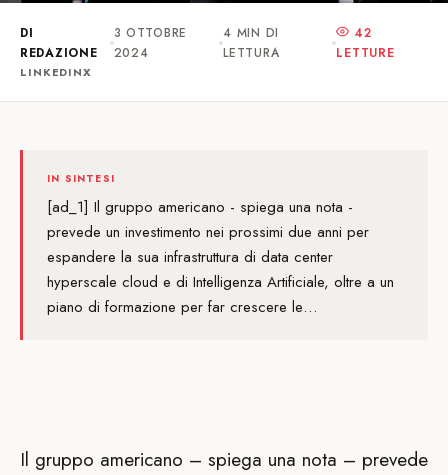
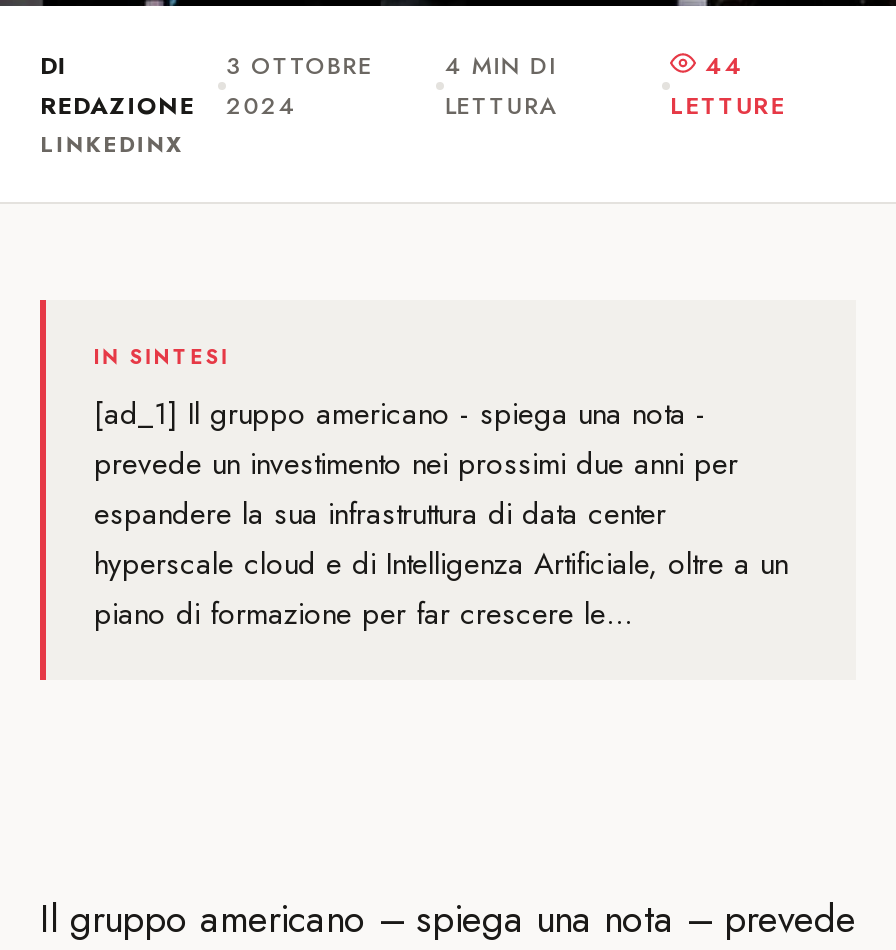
- 42
+ 44
